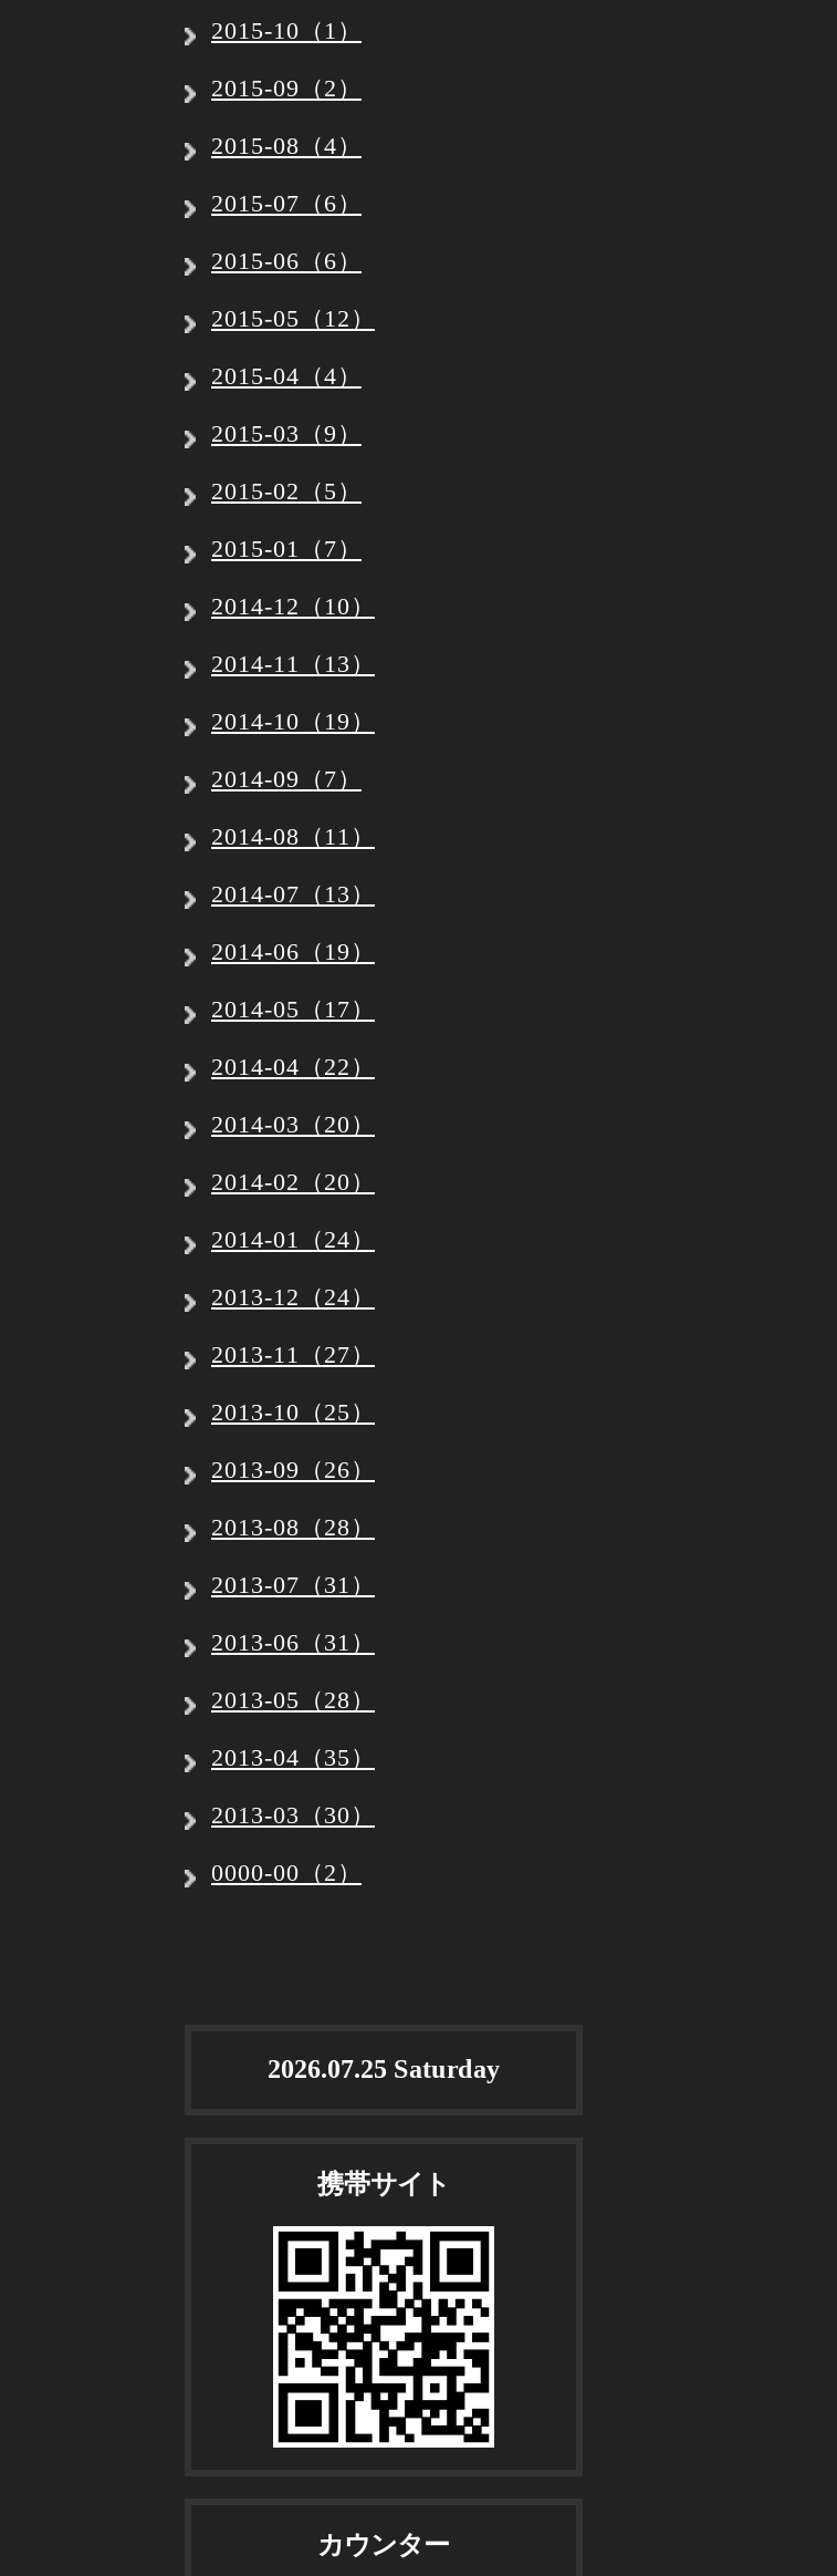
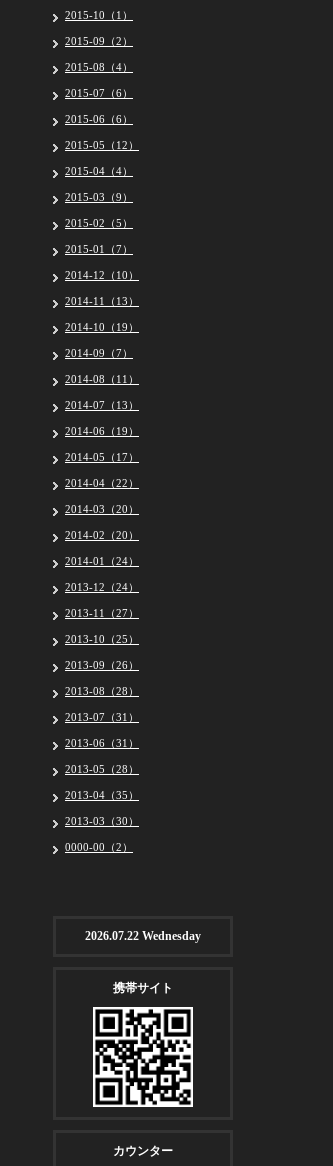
- 2026.07.25 Saturday
+ 2026.07.22 Wednesday
